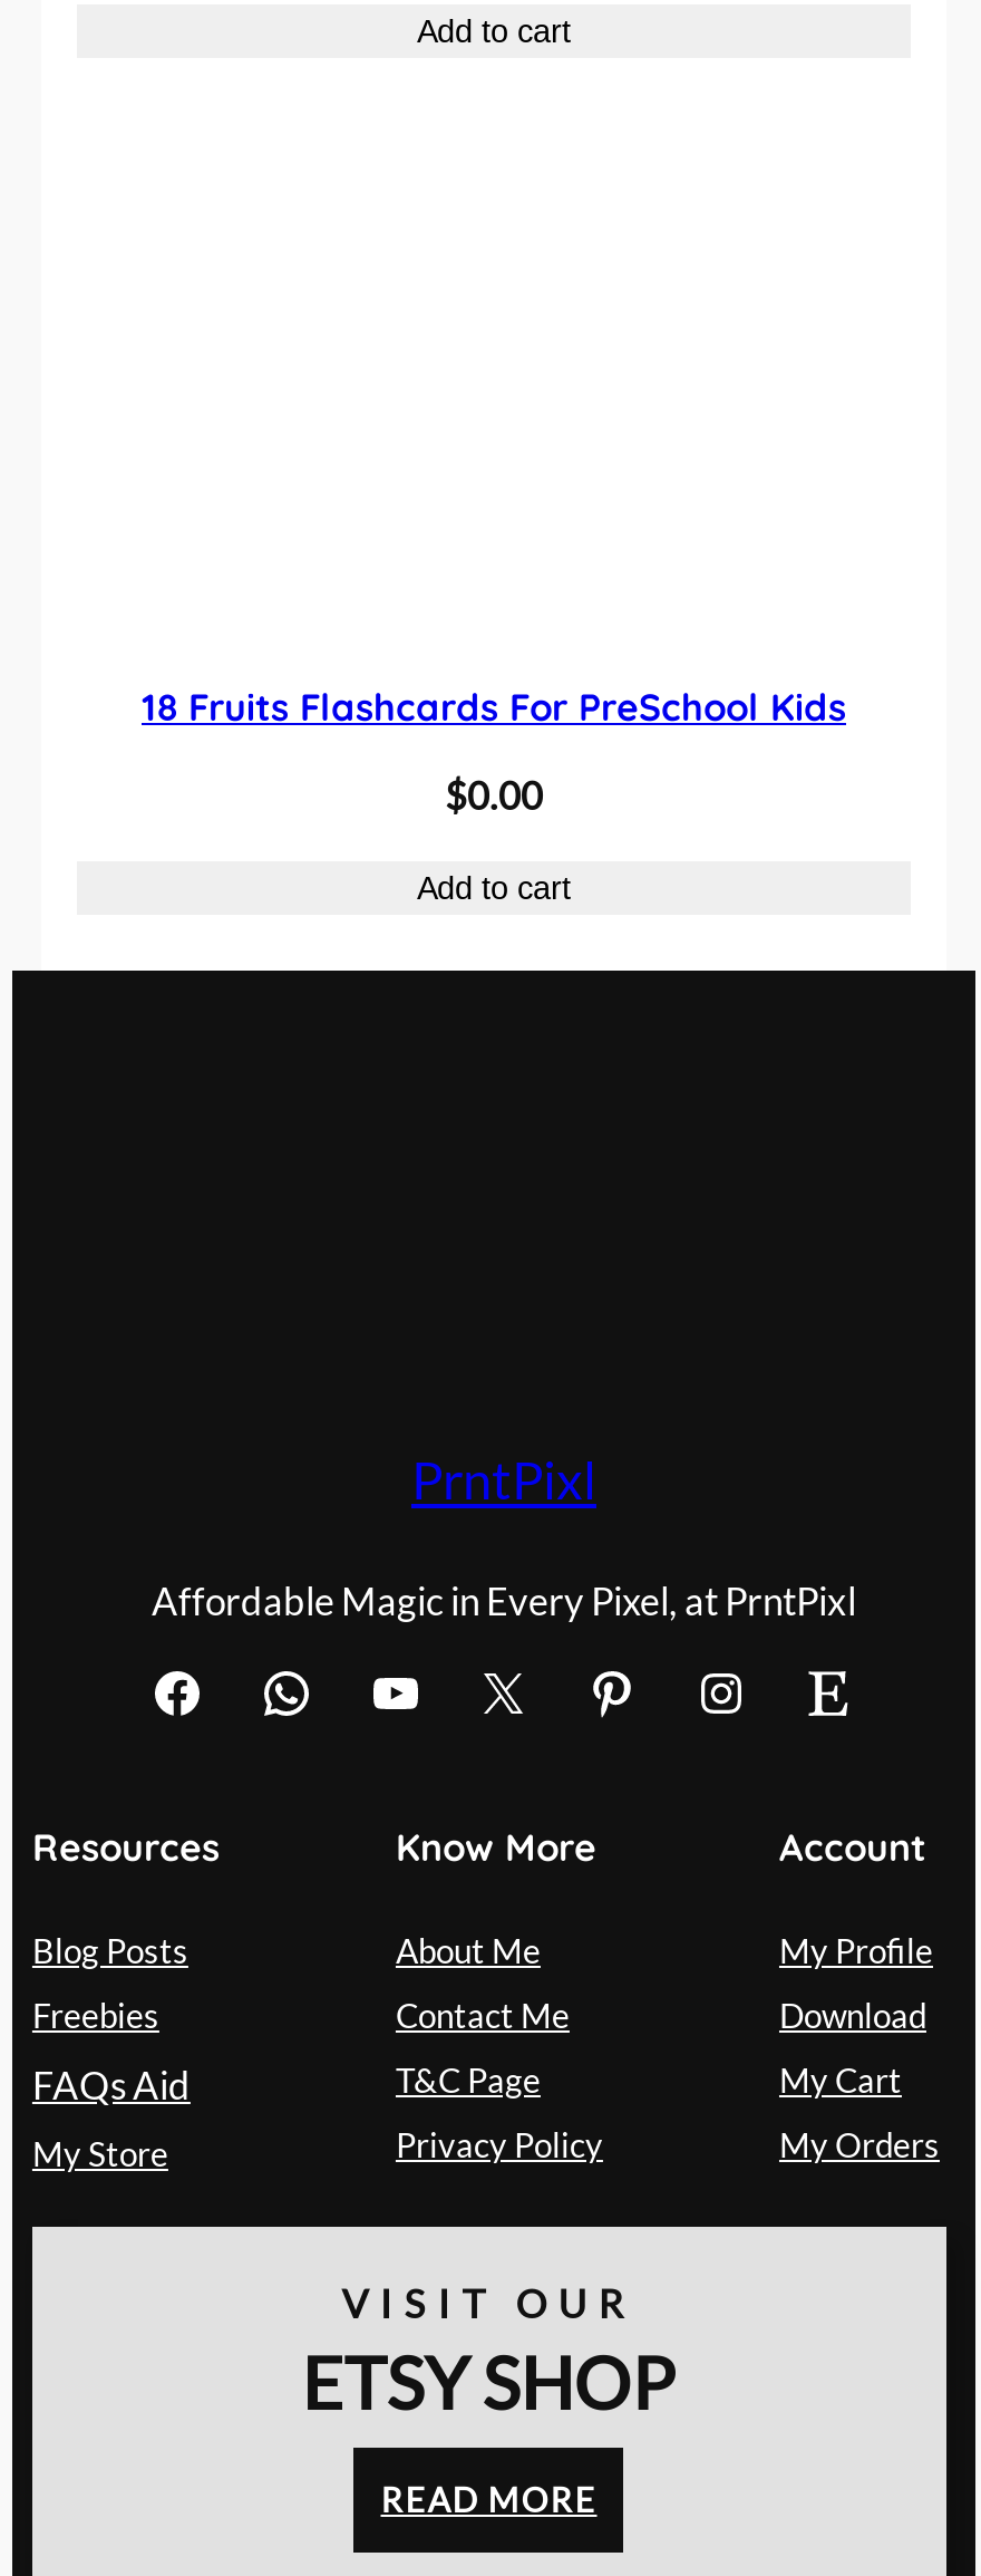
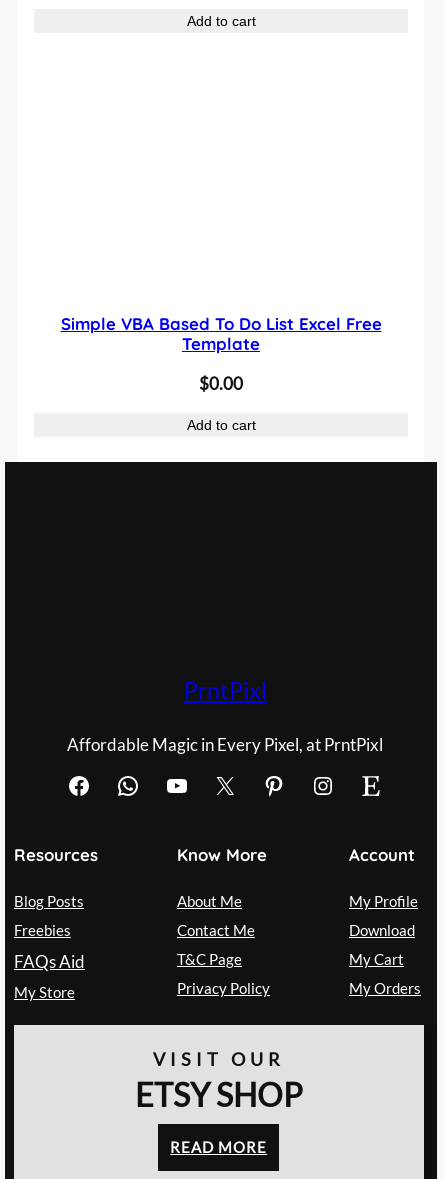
- 18 Fruits Flashcards For PreSchool Kids
+ Simple VBA Based To Do List Excel Free
+ Template
